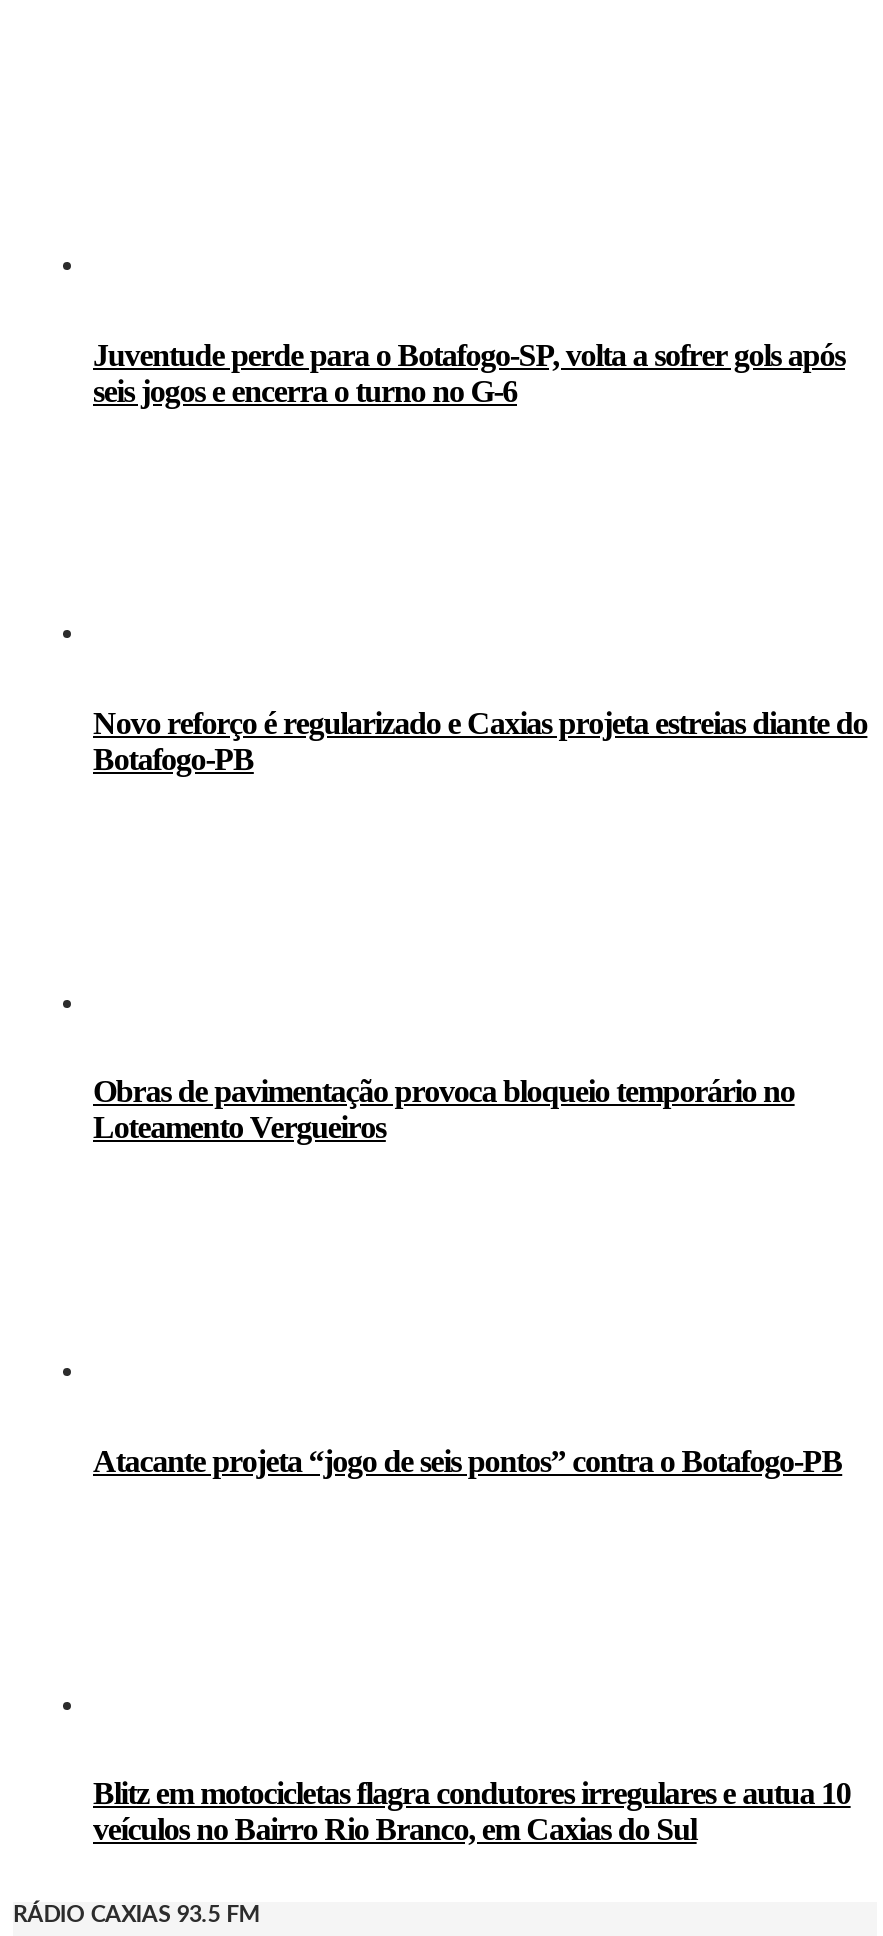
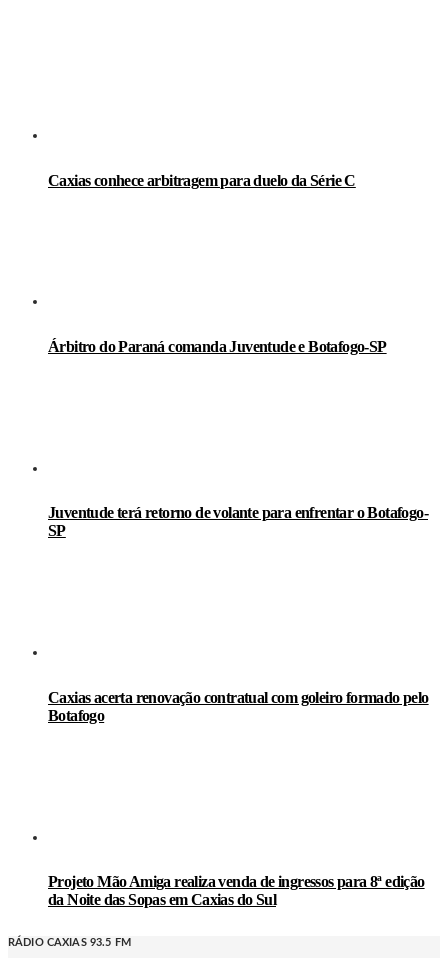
- Juventude perde para o Botafogo-SP, volta a sofrer gols após
- seis jogos e encerra o turno no G-6
+ Caxias conhece arbitragem para duelo da Série C

- Novo reforço é regularizado e Caxias projeta estreias diante do
- Botafogo-PB
+ Árbitro do Paraná comanda Juventude e Botafogo-SP

- Obras de pavimentação provoca bloqueio temporário no
- Loteamento Vergueiros
+ Juventude terá retorno de volante para enfrentar o Botafogo-
+ SP

- Atacante projeta “jogo de seis pontos” contra o Botafogo-PB
+ Caxias acerta renovação contratual com goleiro formado pelo
+ Botafogo

- Blitz em motocicletas flagra condutores irregulares e autua 10
- veículos no Bairro Rio Branco, em Caxias do Sul
+ Projeto Mão Amiga realiza venda de ingressos para 8ª edição
+ da Noite das Sopas em Caxias do Sul
